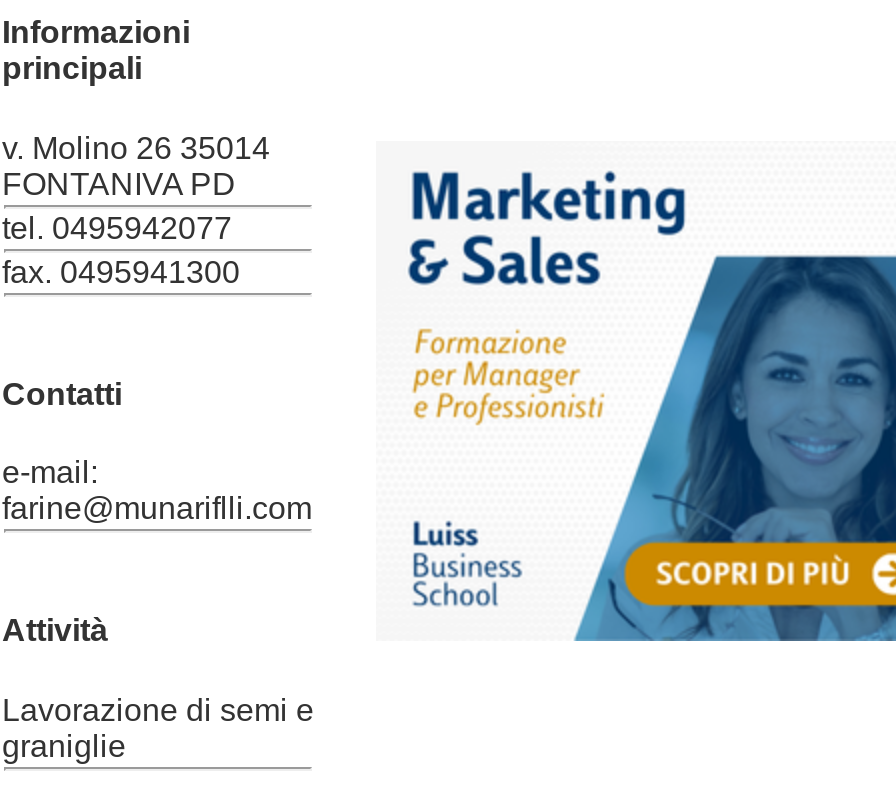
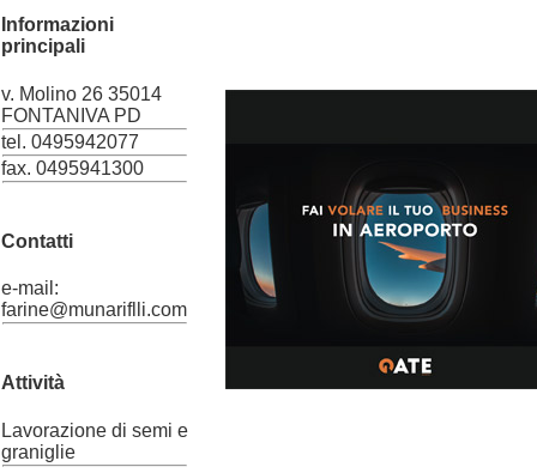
- [image]
+ [image]
